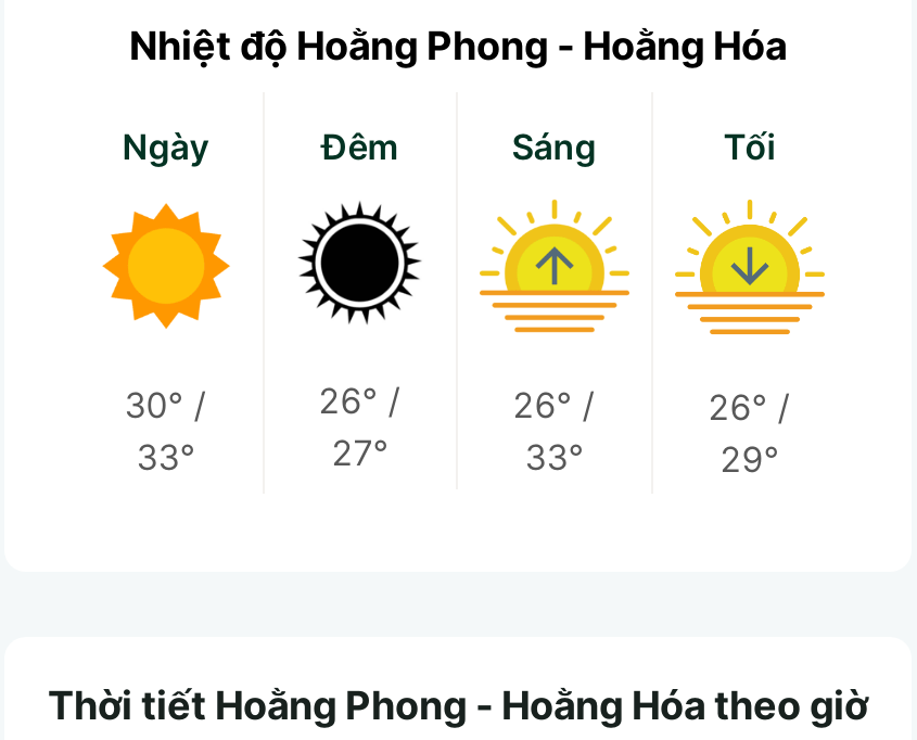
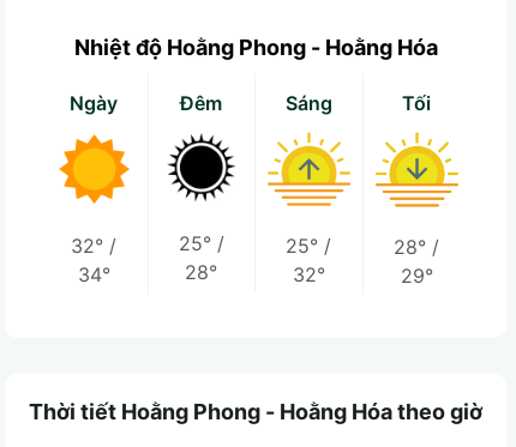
- 30° /
+ 32° /

- 26° /
+ 25° /

- 26° /
+ 25° /

- 26° /
+ 28° /

- 33°
+ 34°

- 27°
+ 28°

- 33°
+ 32°
